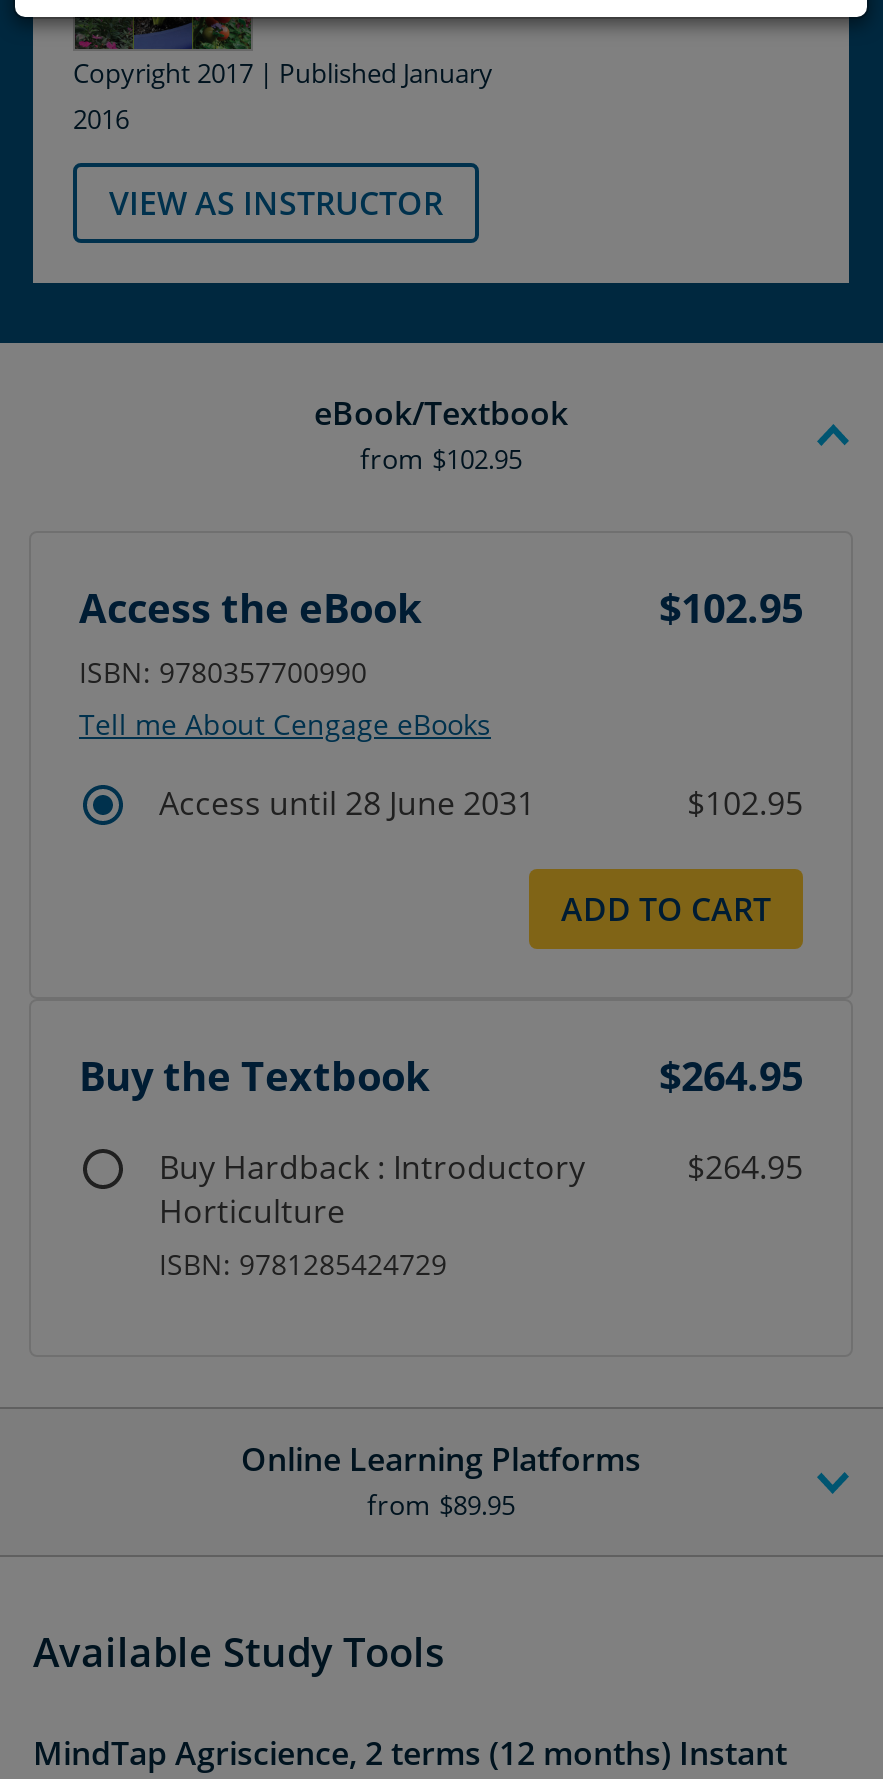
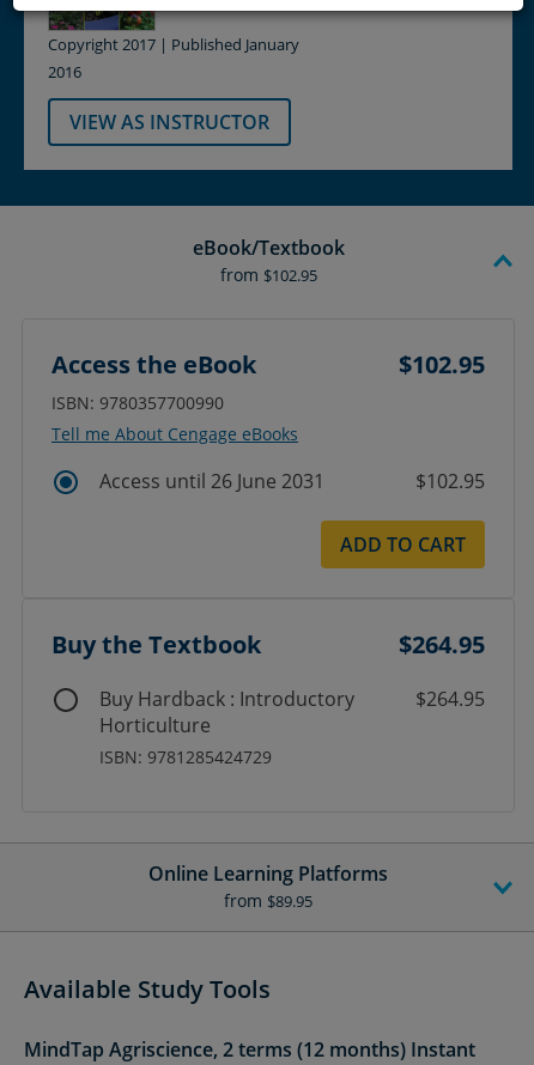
- Access until 28 June 2031
+ Access until 26 June 2031
